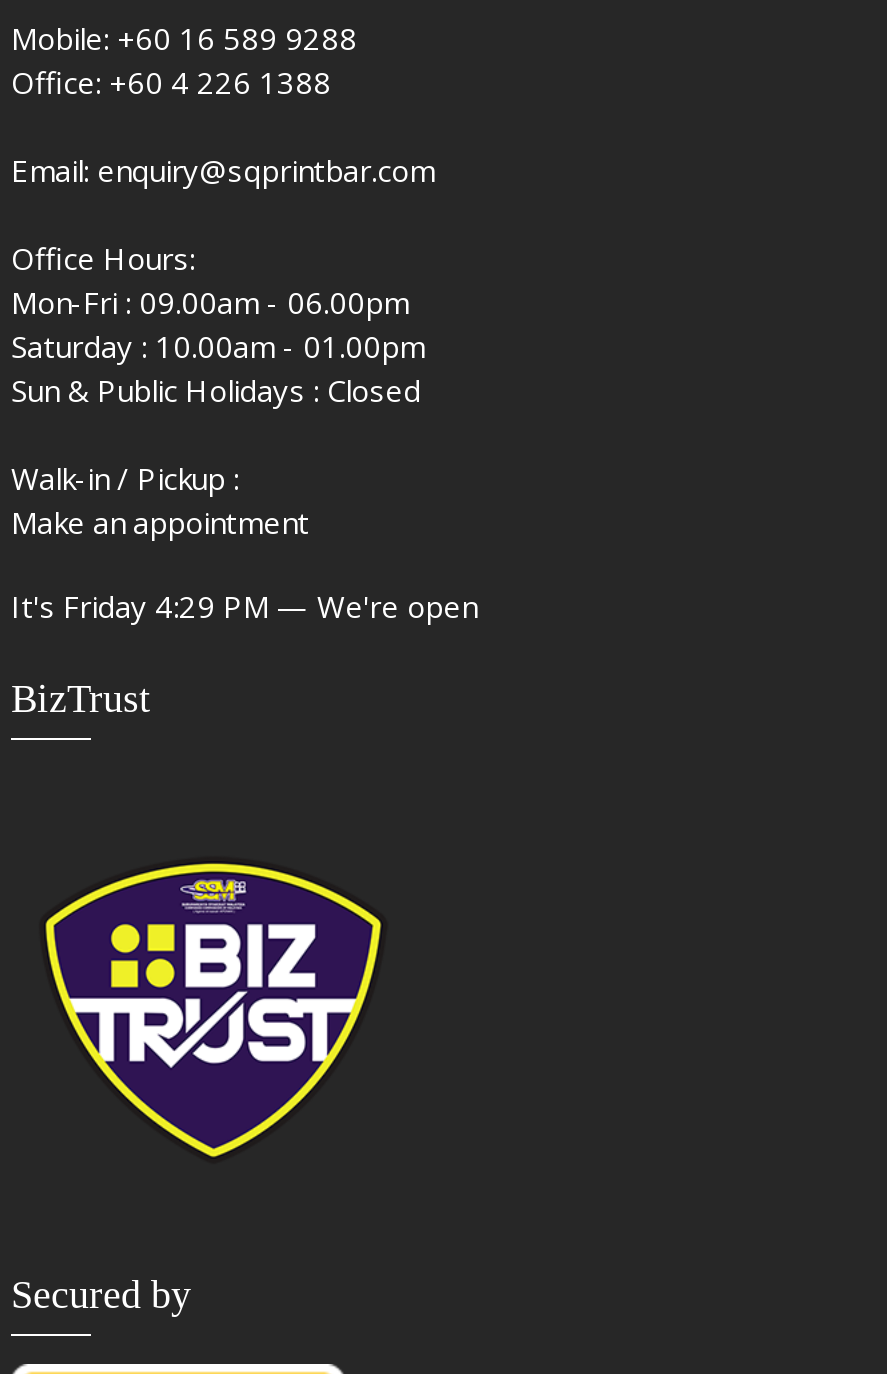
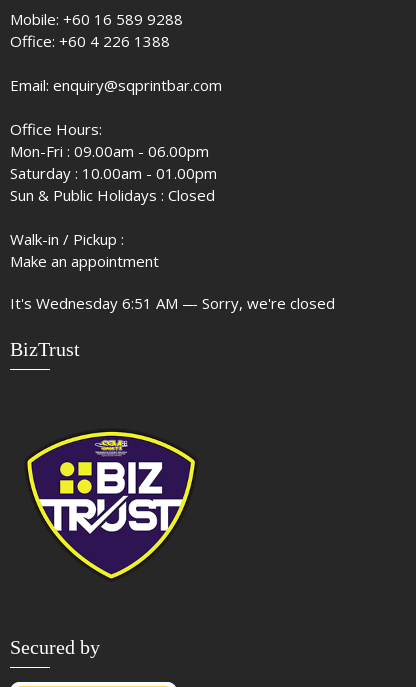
- It's Friday 4:29 PM — We're open
+ It's Wednesday 6:51 AM — Sorry, we're closed
